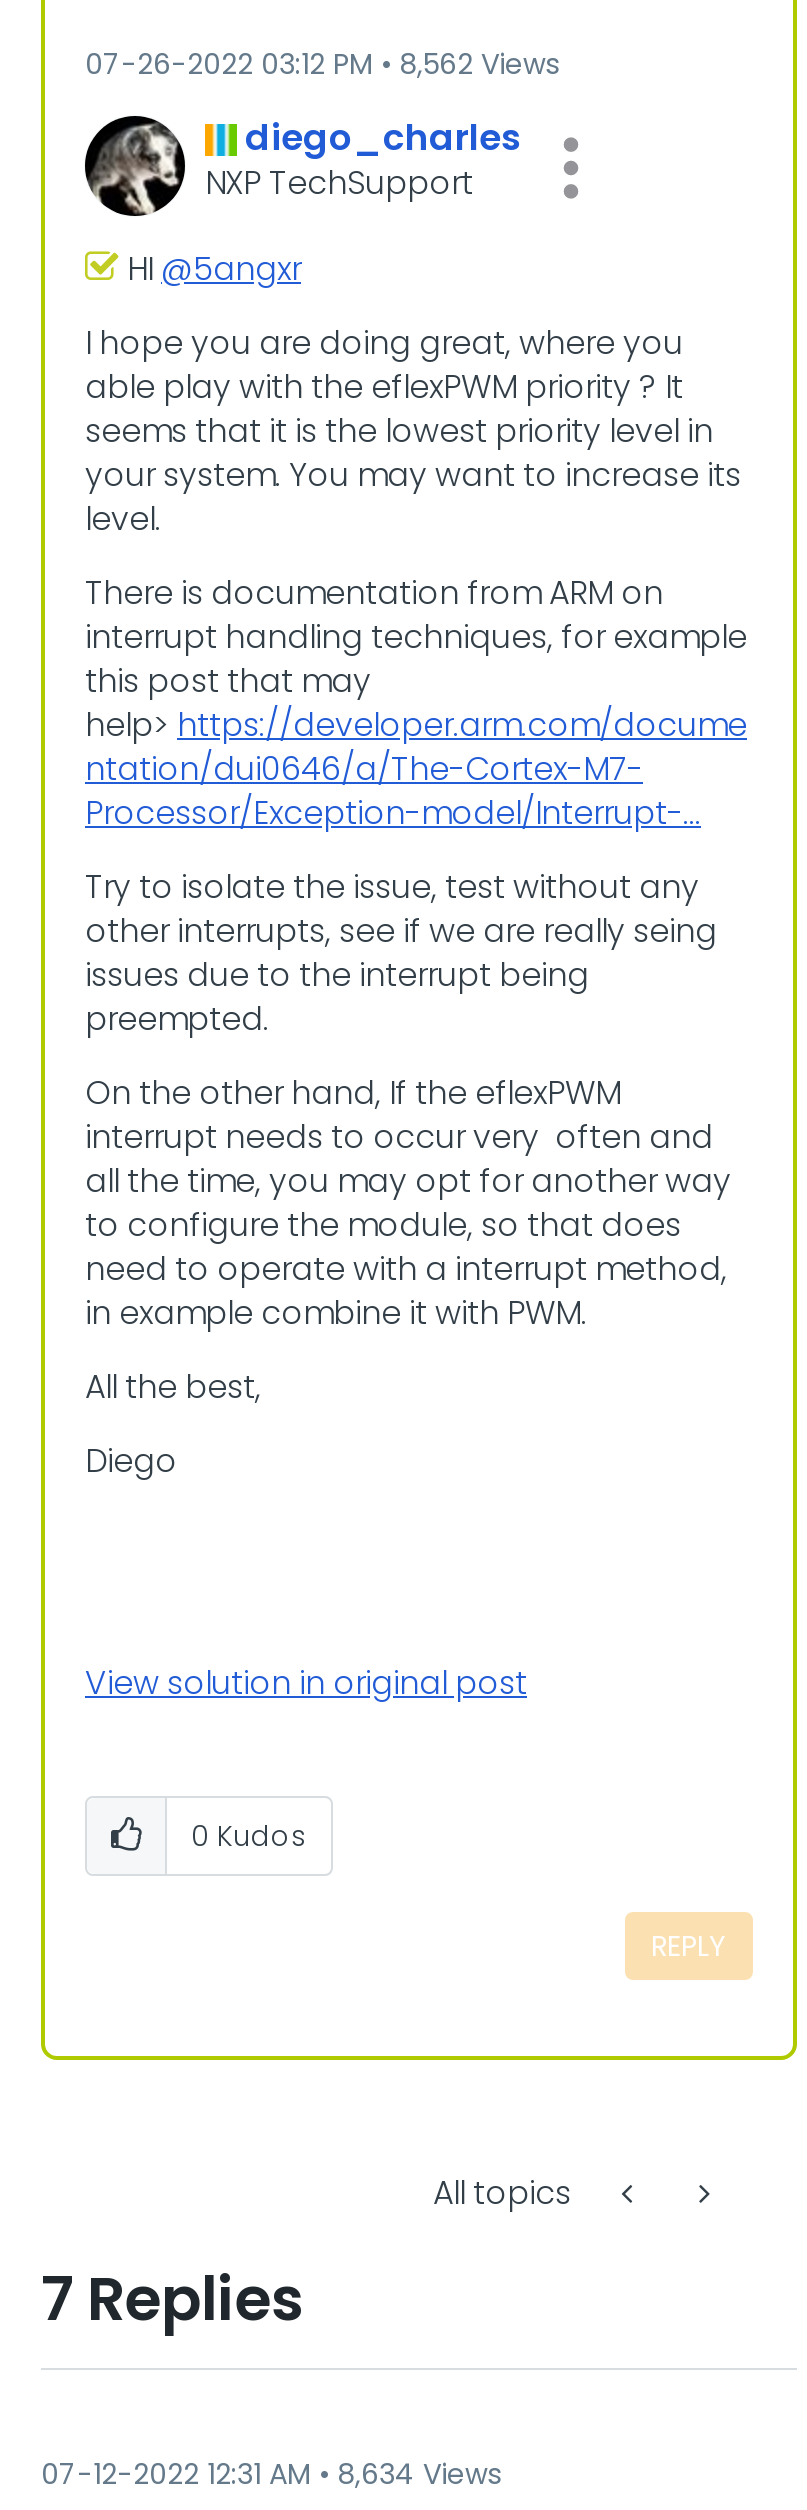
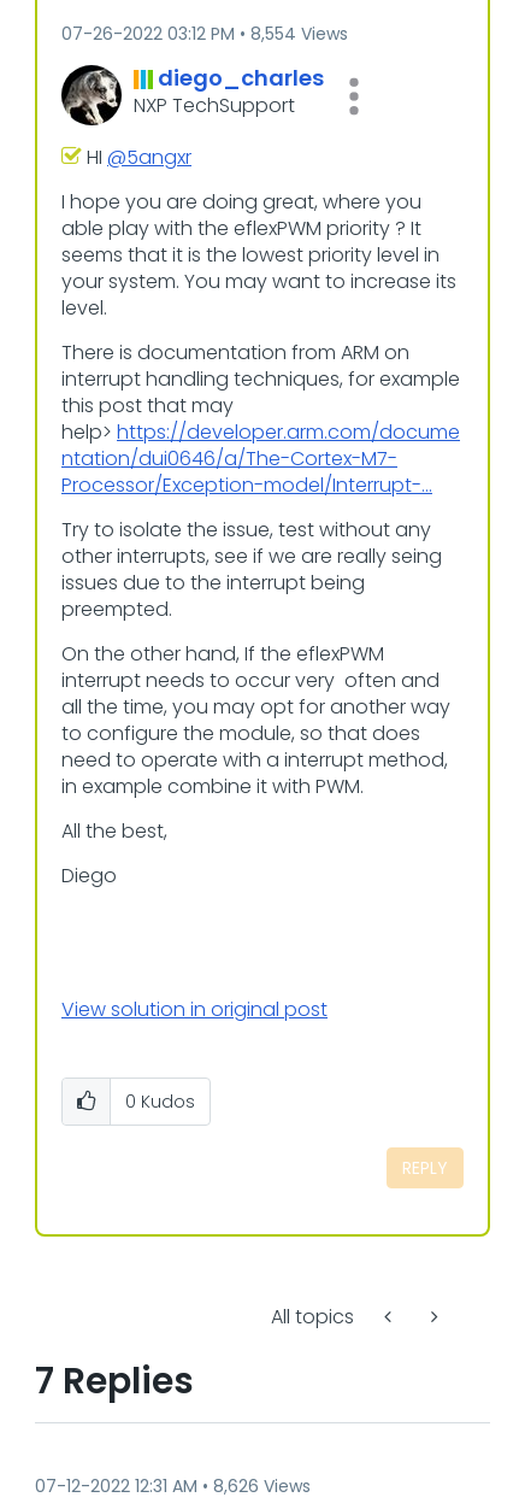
- 07-26-2022 03:12 PM 8,562 Views
+ 07-26-2022 03:12 PM 8,554 Views

- 07-12-2022 12:31 AM 8,634 Views
+ 07-12-2022 12:31 AM 8,626 Views
